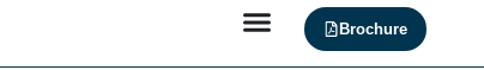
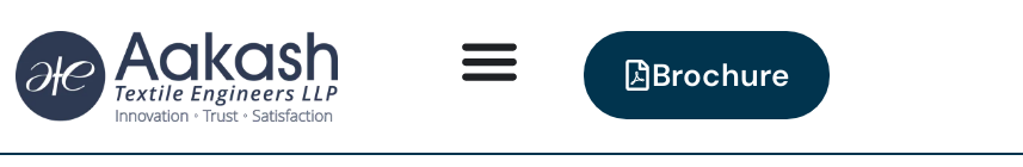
+ [image]
